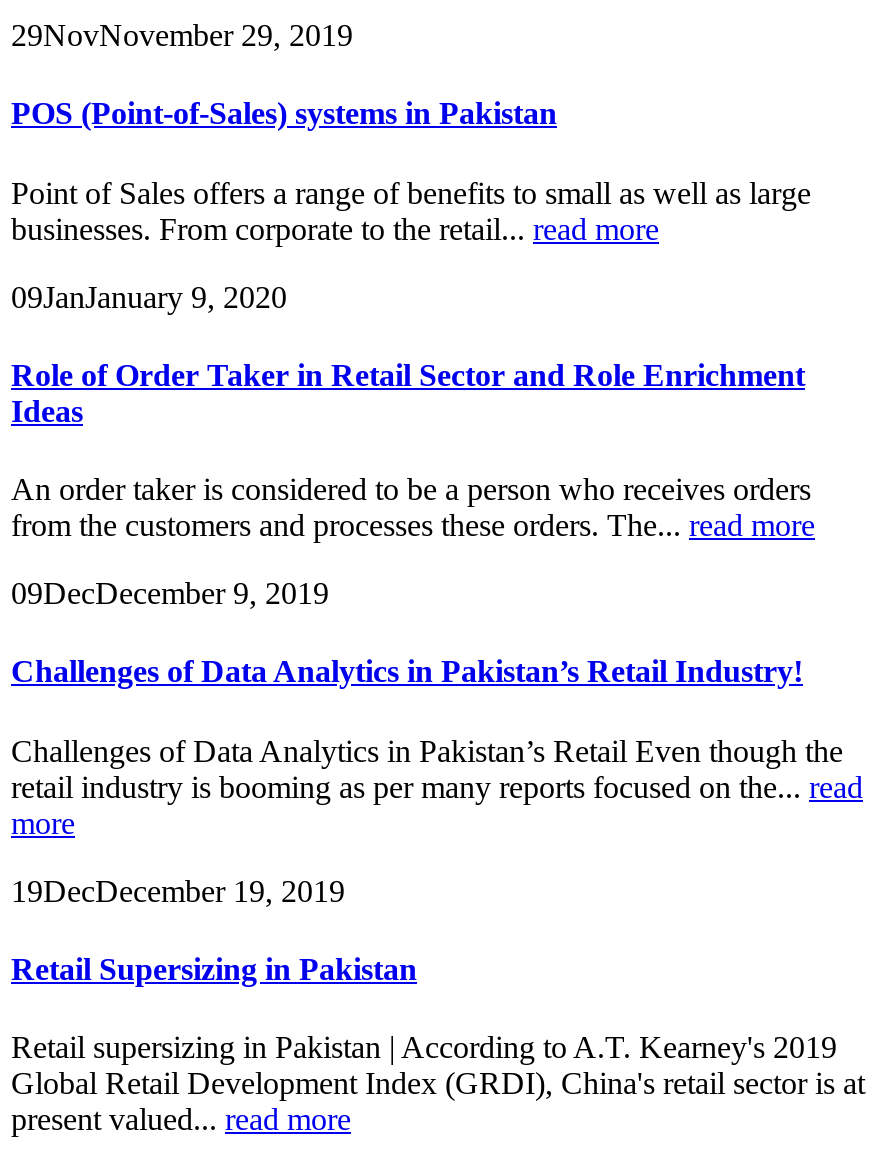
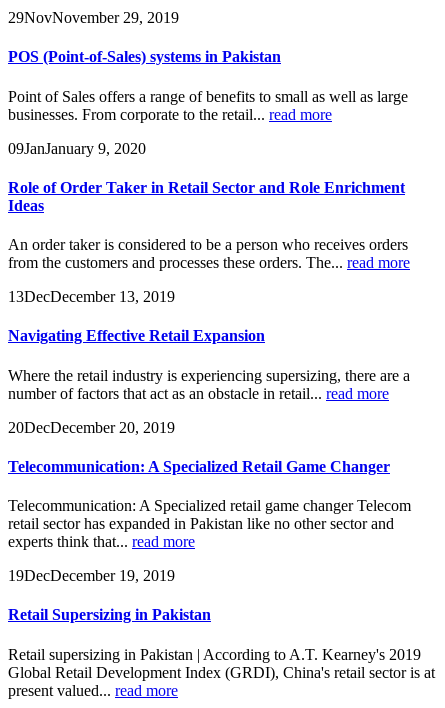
- 09DecDecember 9, 2019
- Challenges of Data Analytics in Pakistan’s Retail Industry!
- Challenges of Data Analytics in Pakistan’s Retail Even though the
- retail industry is booming as per many reports focused on the... read
- more
+ 13DecDecember 13, 2019
+ Navigating Effective Retail Expansion
+ Where the retail industry is experiencing supersizing, there are a
+ number of factors that act as an obstacle in retail... read more
+ 20DecDecember 20, 2019
+ Telecommunication: A Specialized Retail Game Changer
+ Telecommunication: A Specialized retail game changer Telecom
+ retail sector has expanded in Pakistan like no other sector and
+ experts think that... read more
